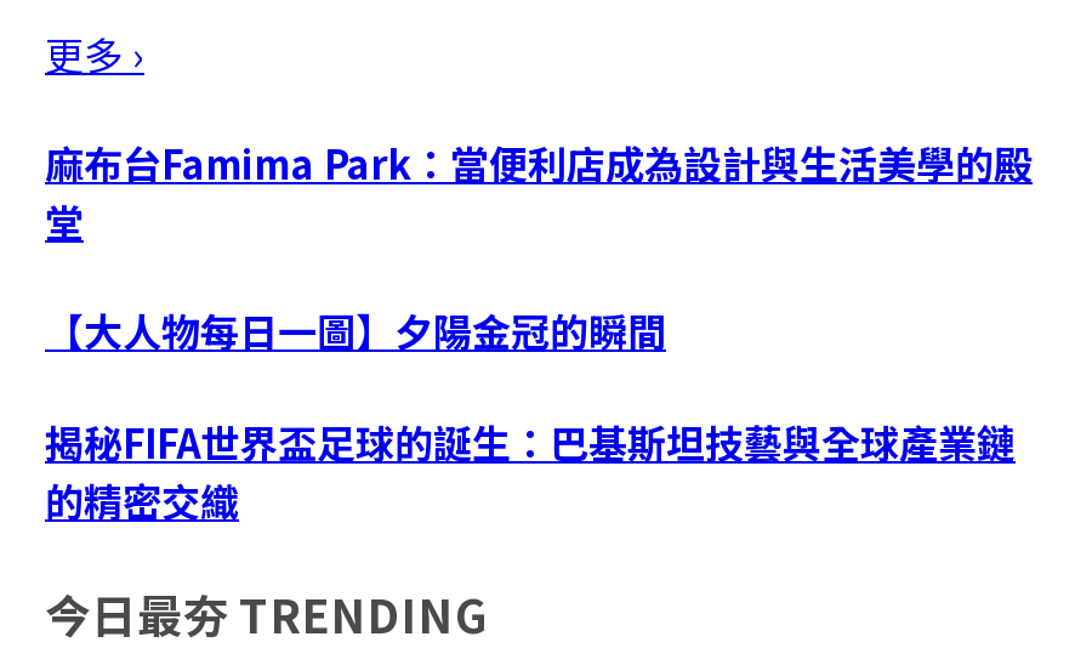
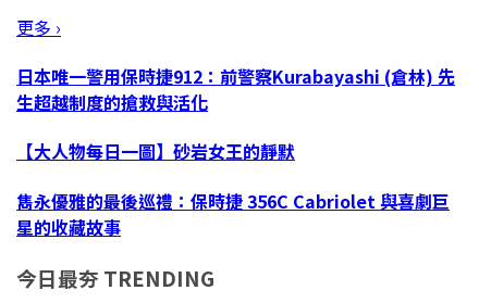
- 麻布台Famima Park：當便利店成為設計與生活美學的殿
- 堂
+ 日本唯一警用保時捷912：前警察Kurabayashi (倉林) 先
+ 生超越制度的搶救與活化

- 【大人物每日一圖】夕陽金冠的瞬間
+ 【大人物每日一圖】砂岩女王的靜默

- 揭秘FIFA世界盃足球的誕生：巴基斯坦技藝與全球產業鏈
- 的精密交織
+ 雋永優雅的最後巡禮：保時捷 356C Cabriolet 與喜劇巨
+ 星的收藏故事
